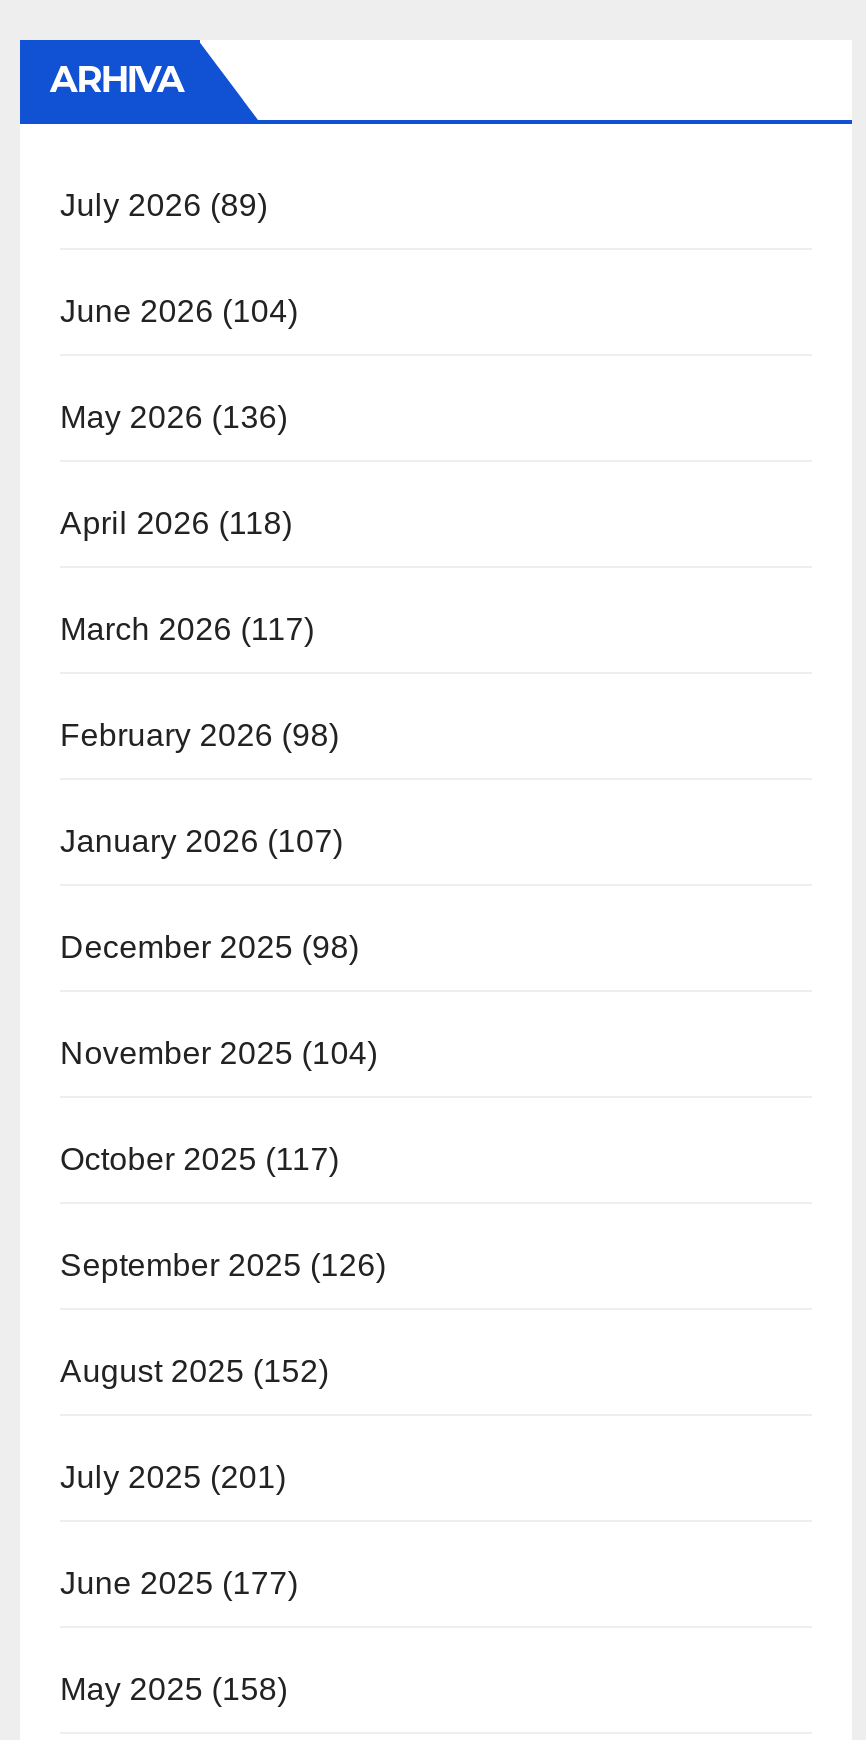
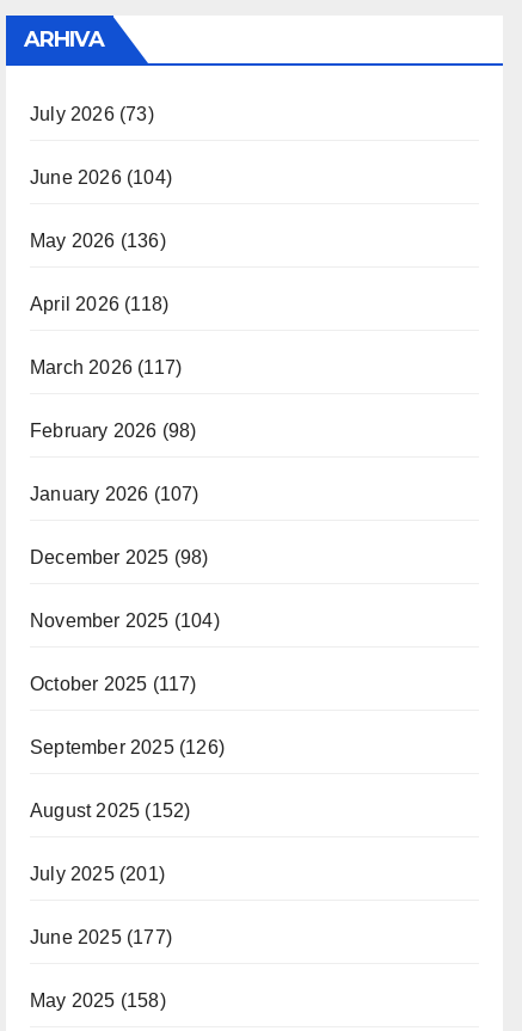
- July 2026 (89)
+ July 2026 (73)
